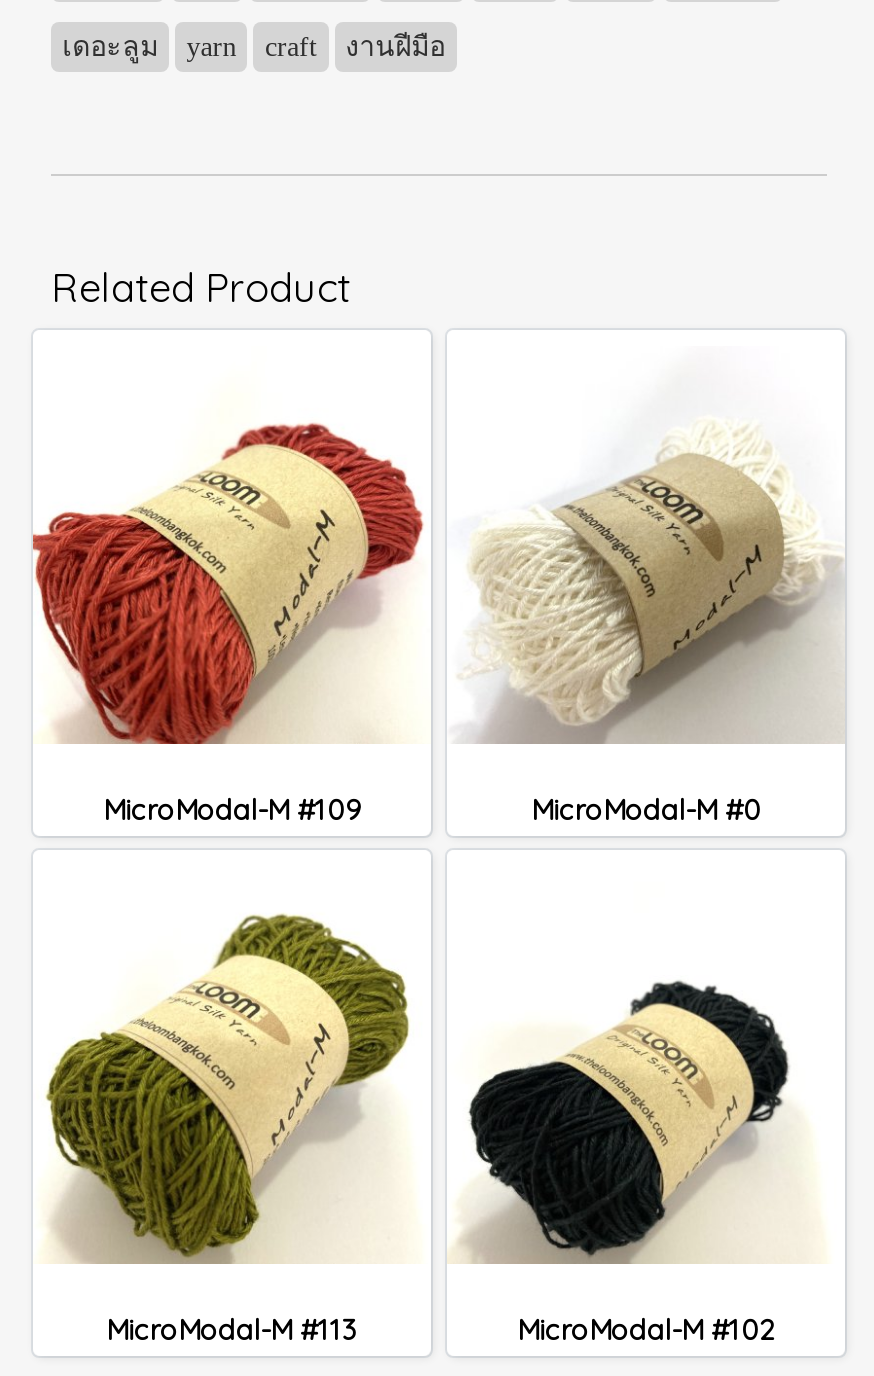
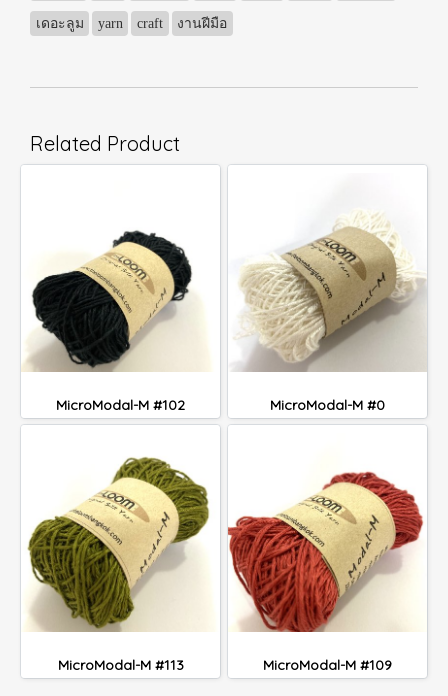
moved down: [image]

- MicroModal-M #109
+ MicroModal-M #102

moved up: [image]

- MicroModal-M #102
+ MicroModal-M #109
